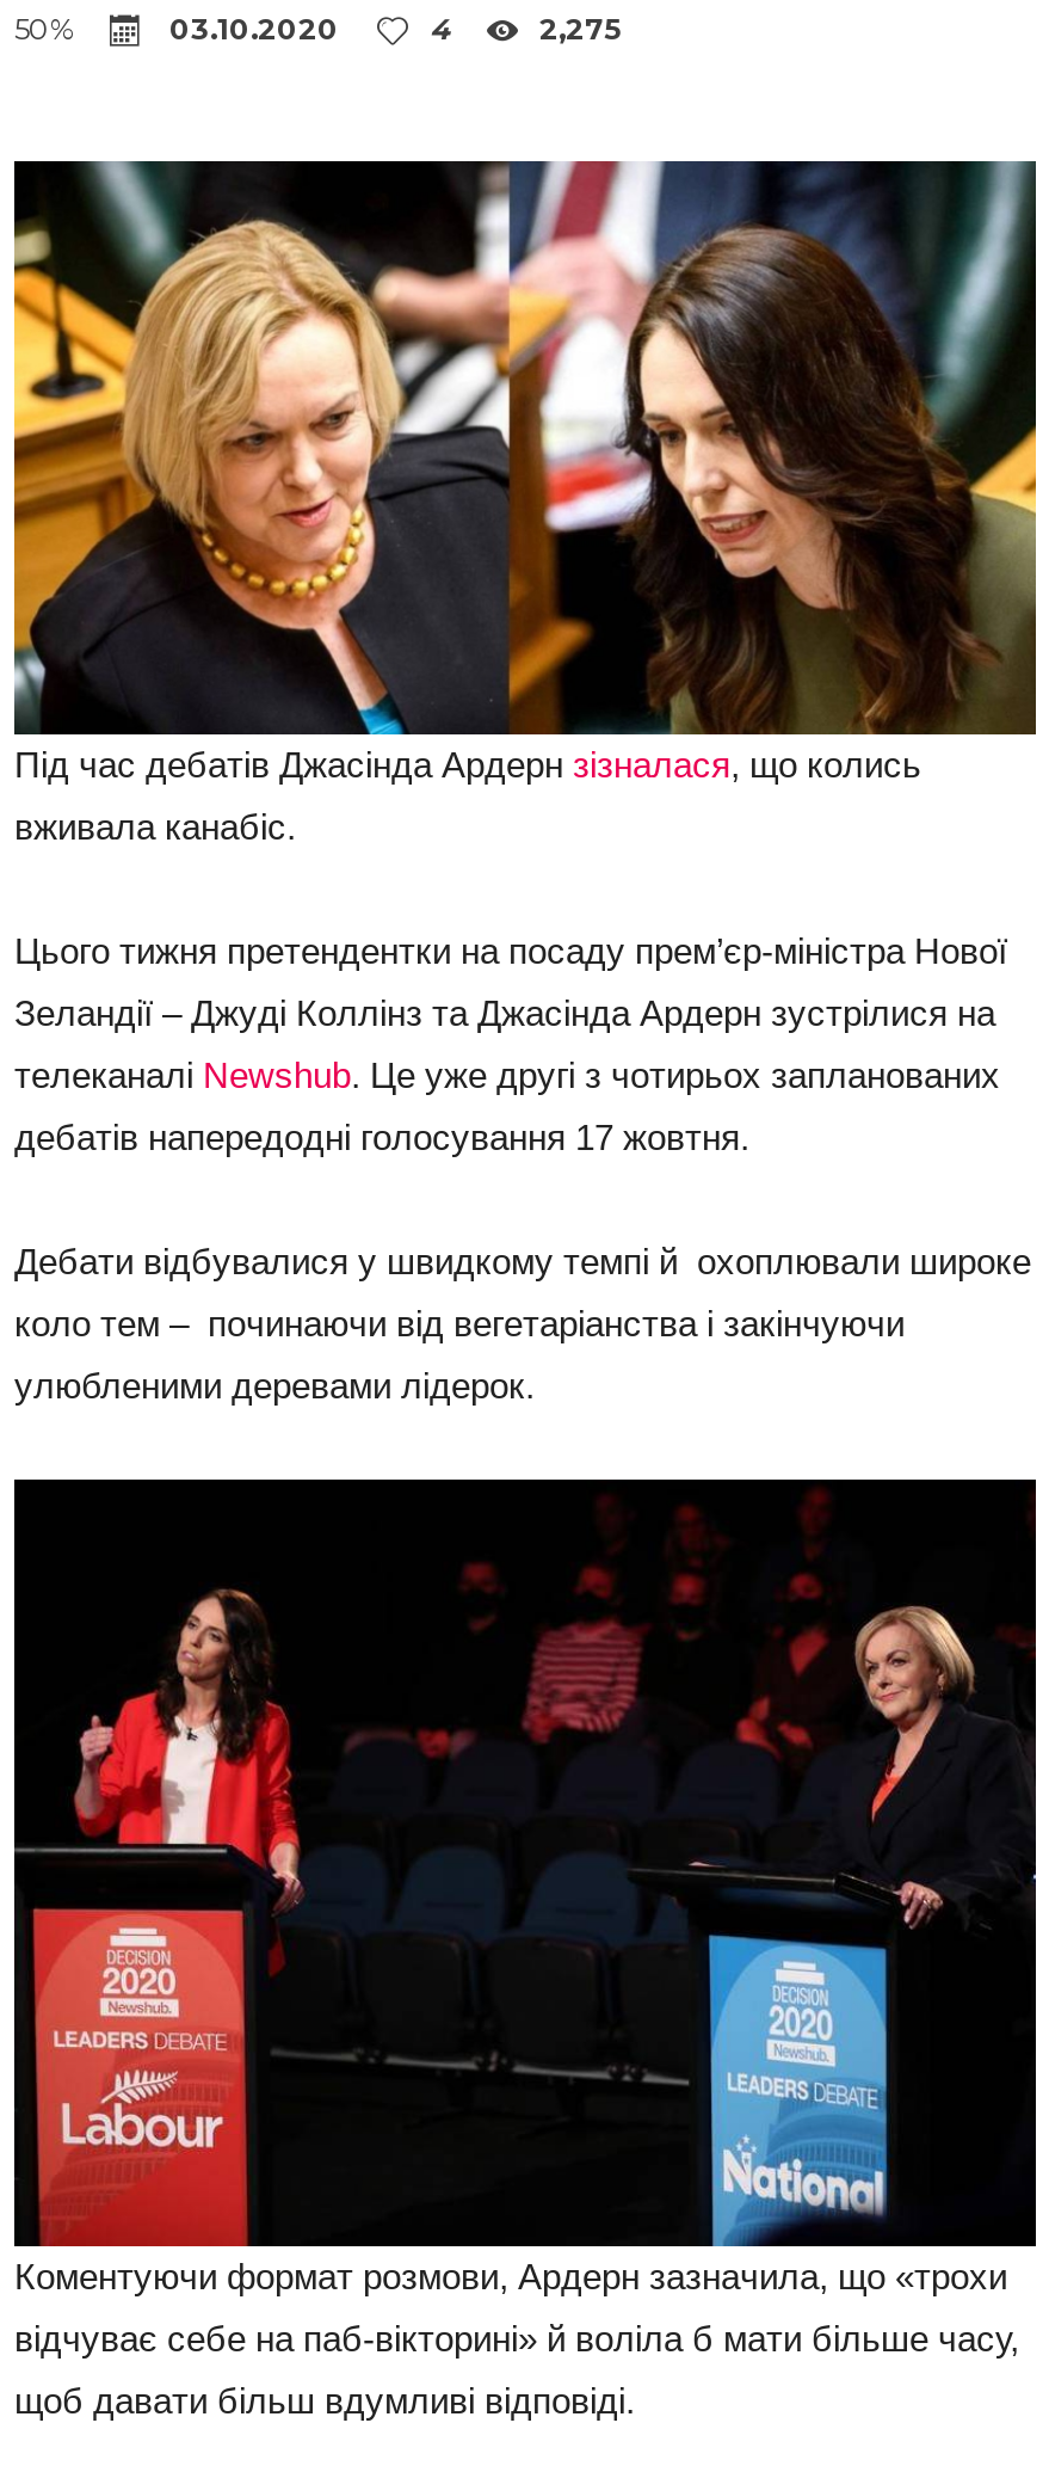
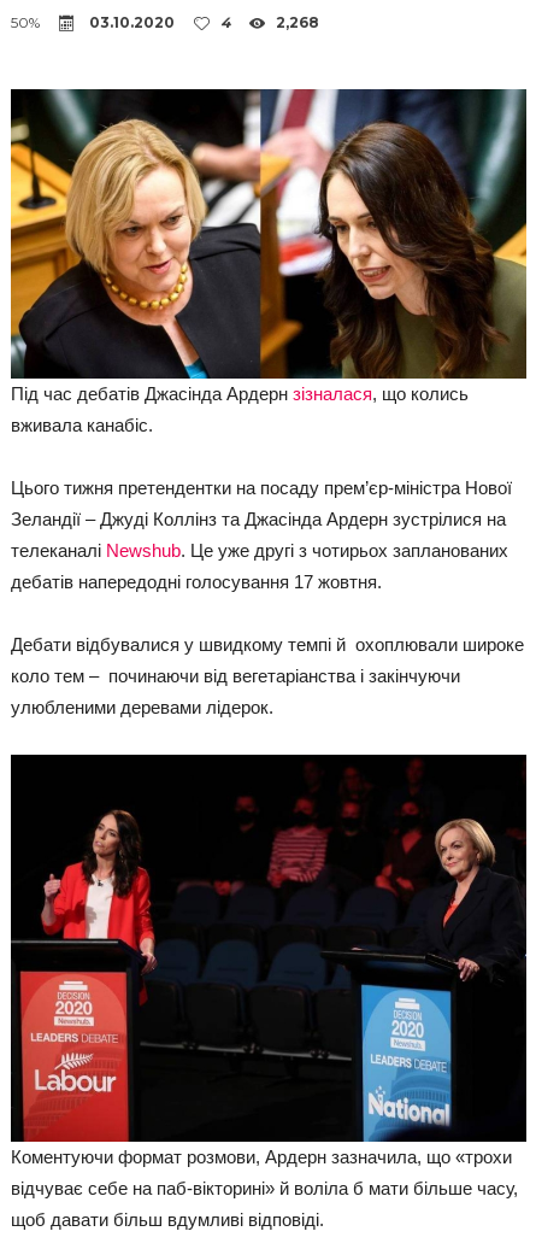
- 2,275
+ 2,268
